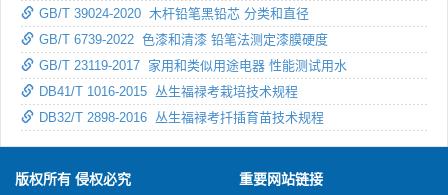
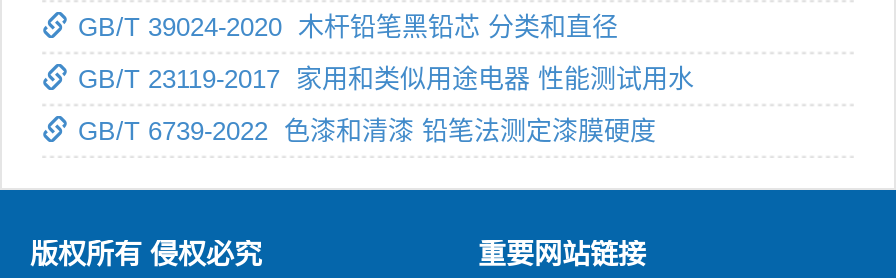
moved down: GB/T 6739-2022 色漆和清漆 铅笔法测定漆膜硬度

moved up: GB/T 23119-2017 家用和类似用途电器 性能测试用水

- DB41/T 1016-2015 丛生福禄考栽培技术规程
- DB32/T 2898-2016 丛生福禄考扦插育苗技术规程
